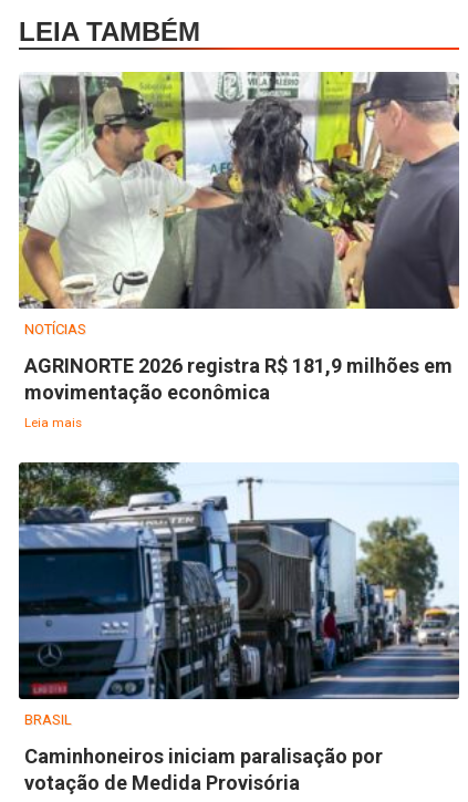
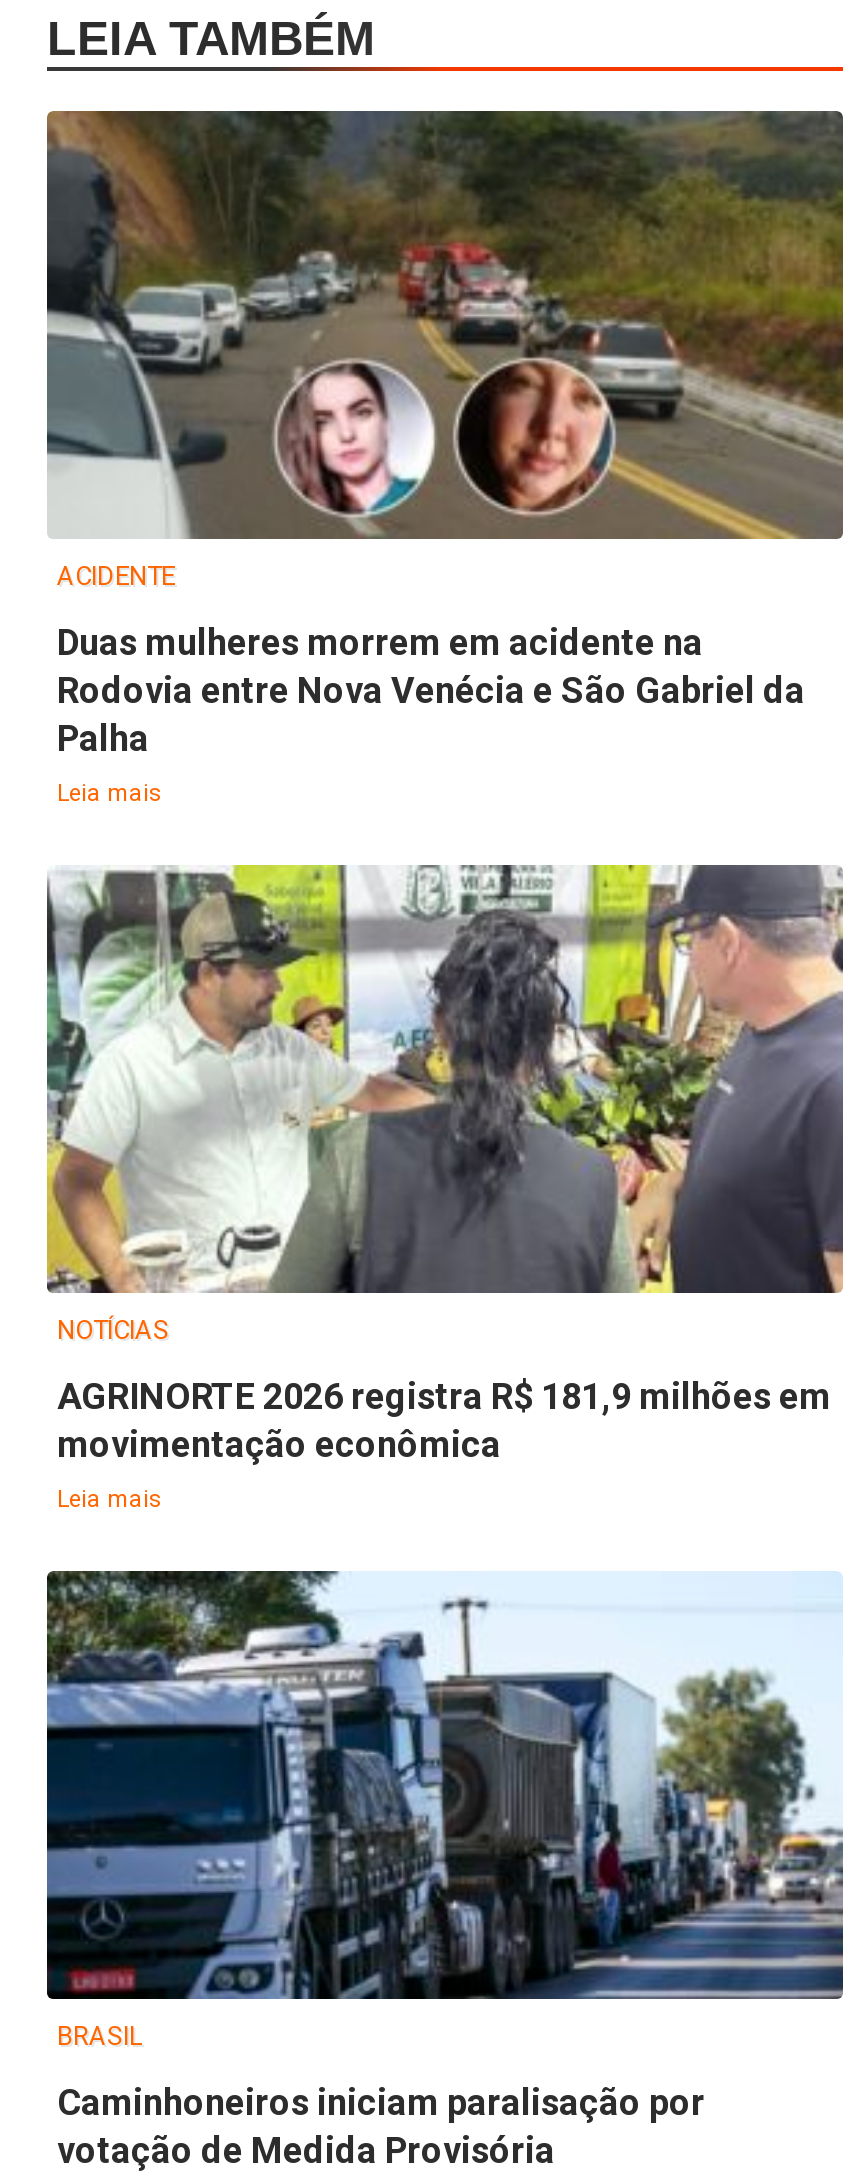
+ [image]
+ ACIDENTE
+ Duas mulheres morrem em acidente na
+ Rodovia entre Nova Venécia e São Gabriel da
+ Palha
+ Leia mais
